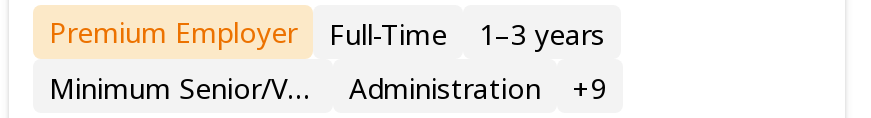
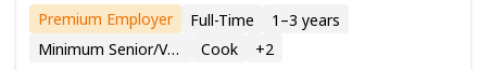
- Administration
- +9
+ Cook
+ +2
